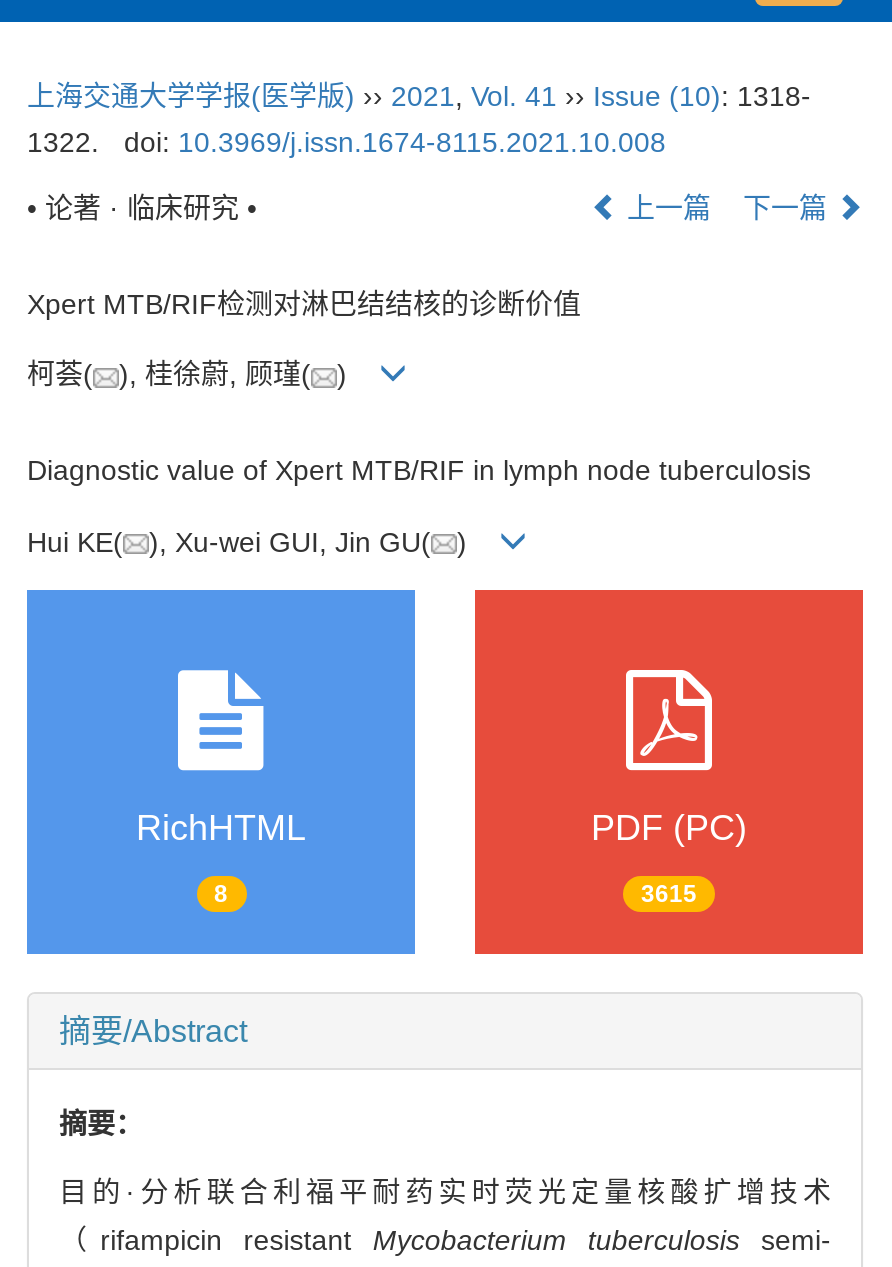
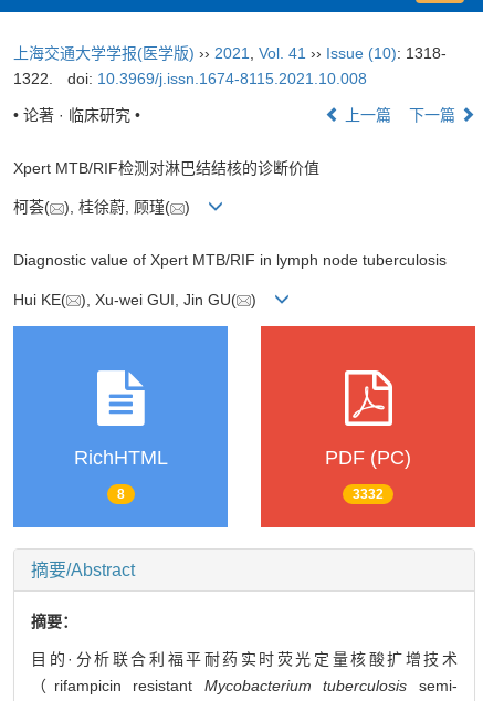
- 3615
+ 3332
